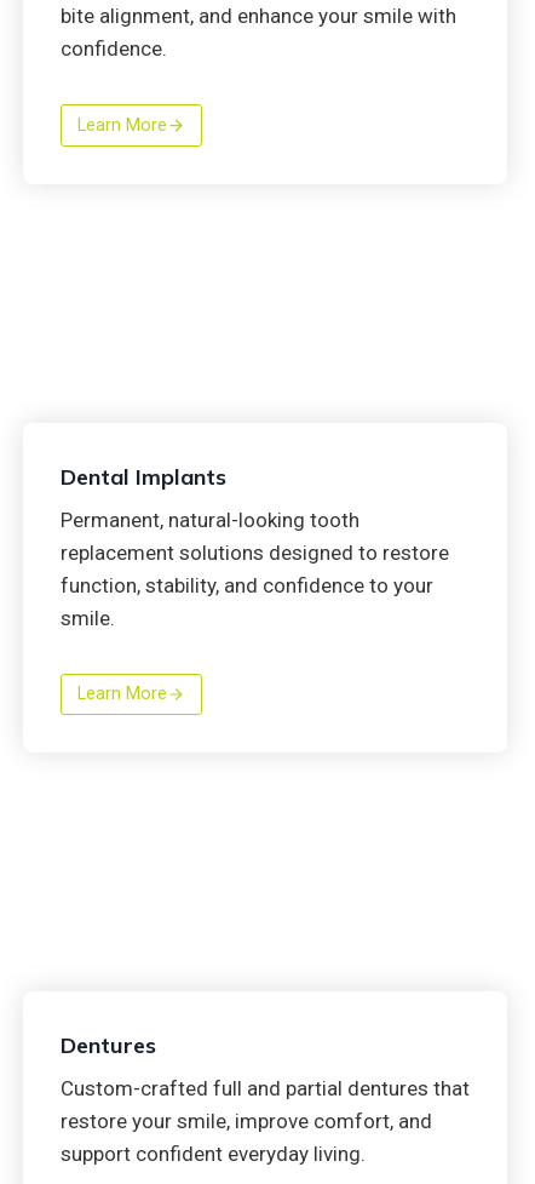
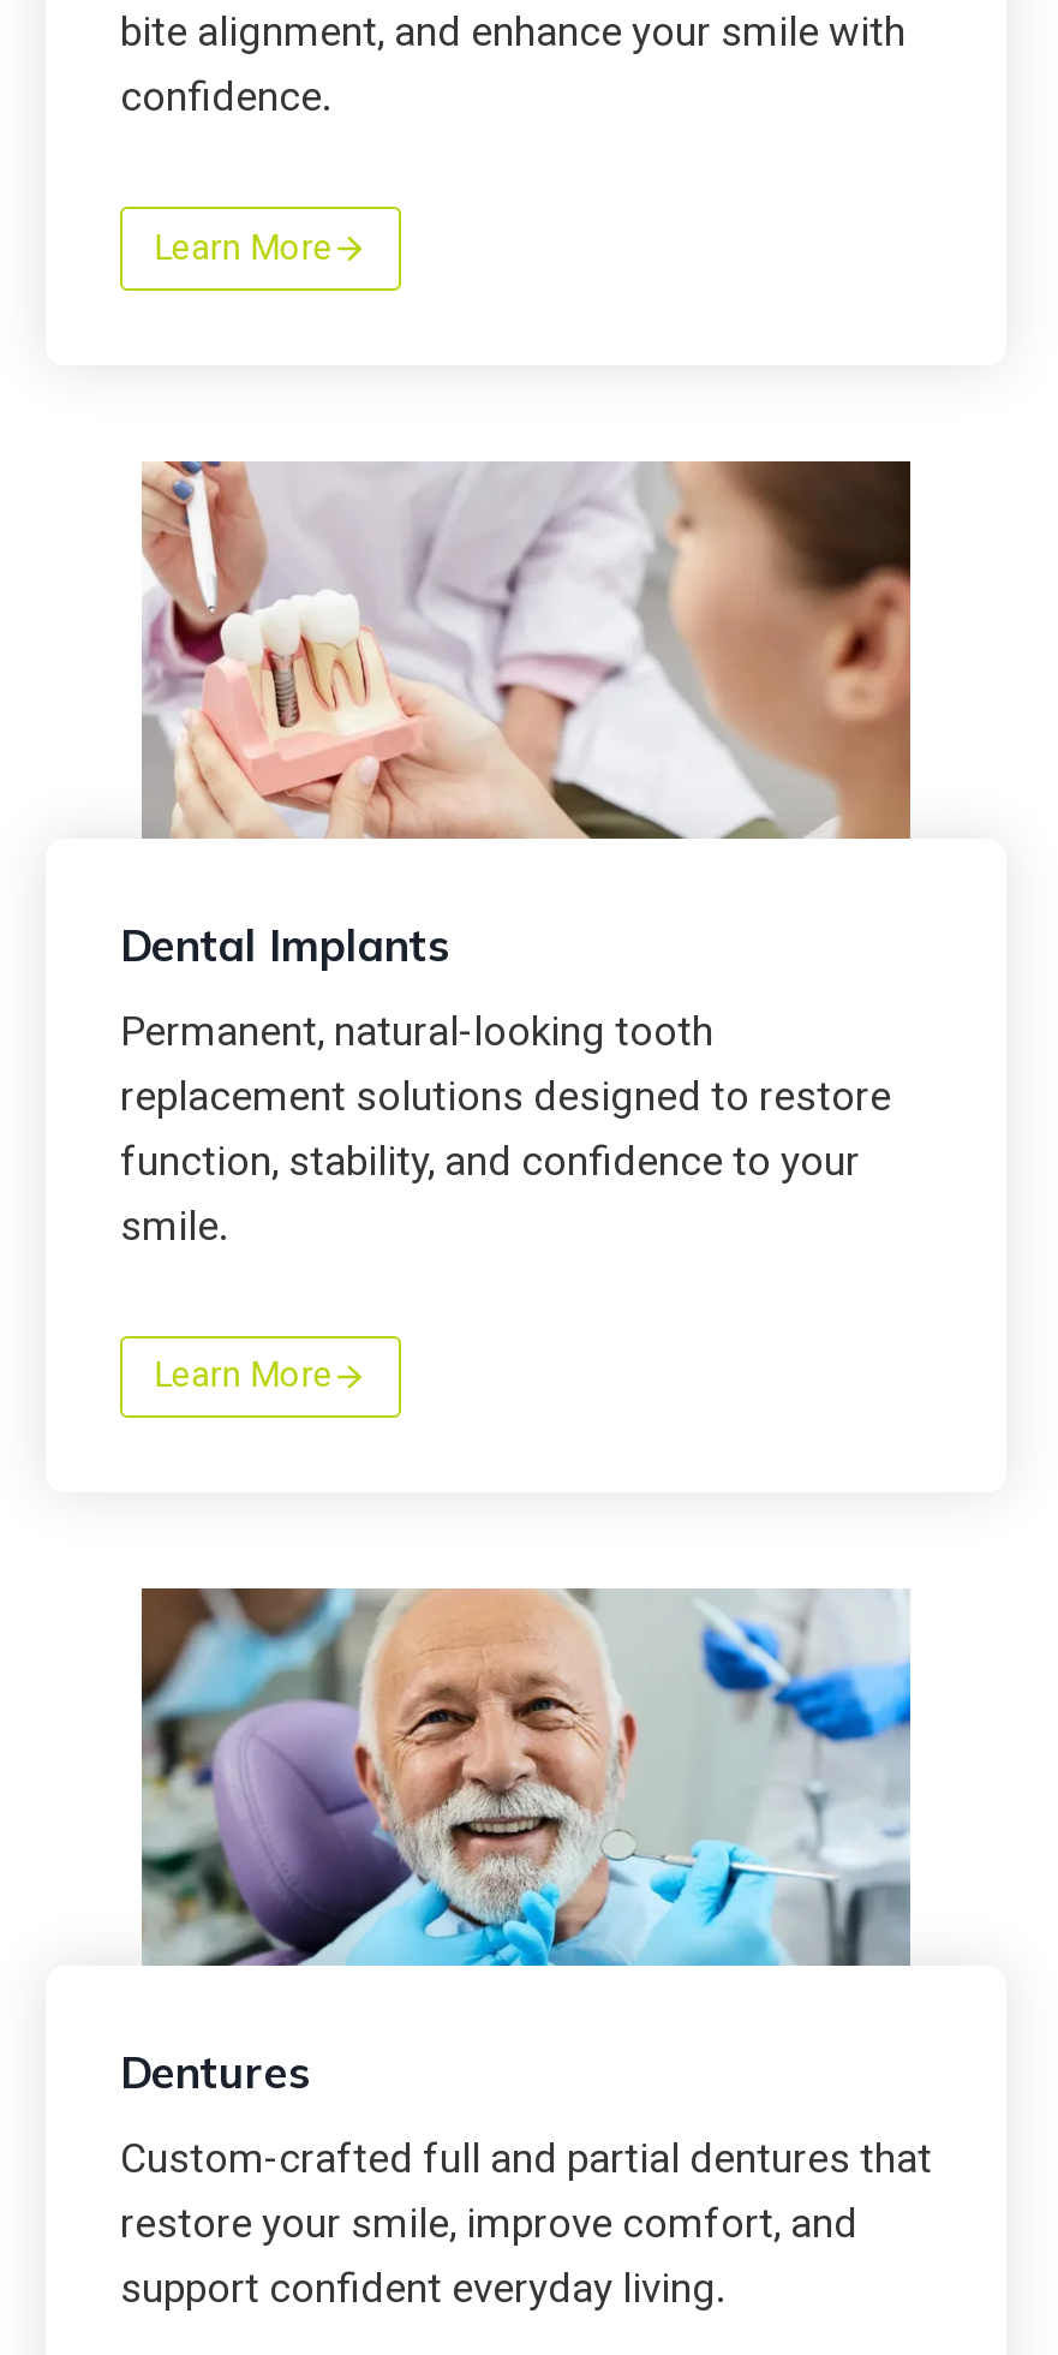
+ [image]

+ [image]
